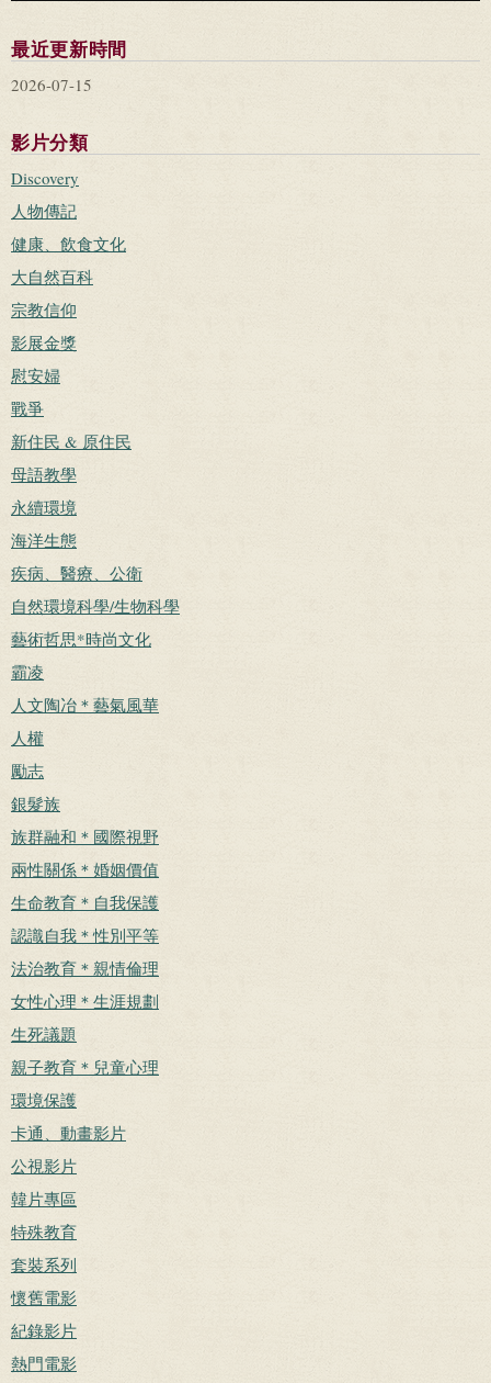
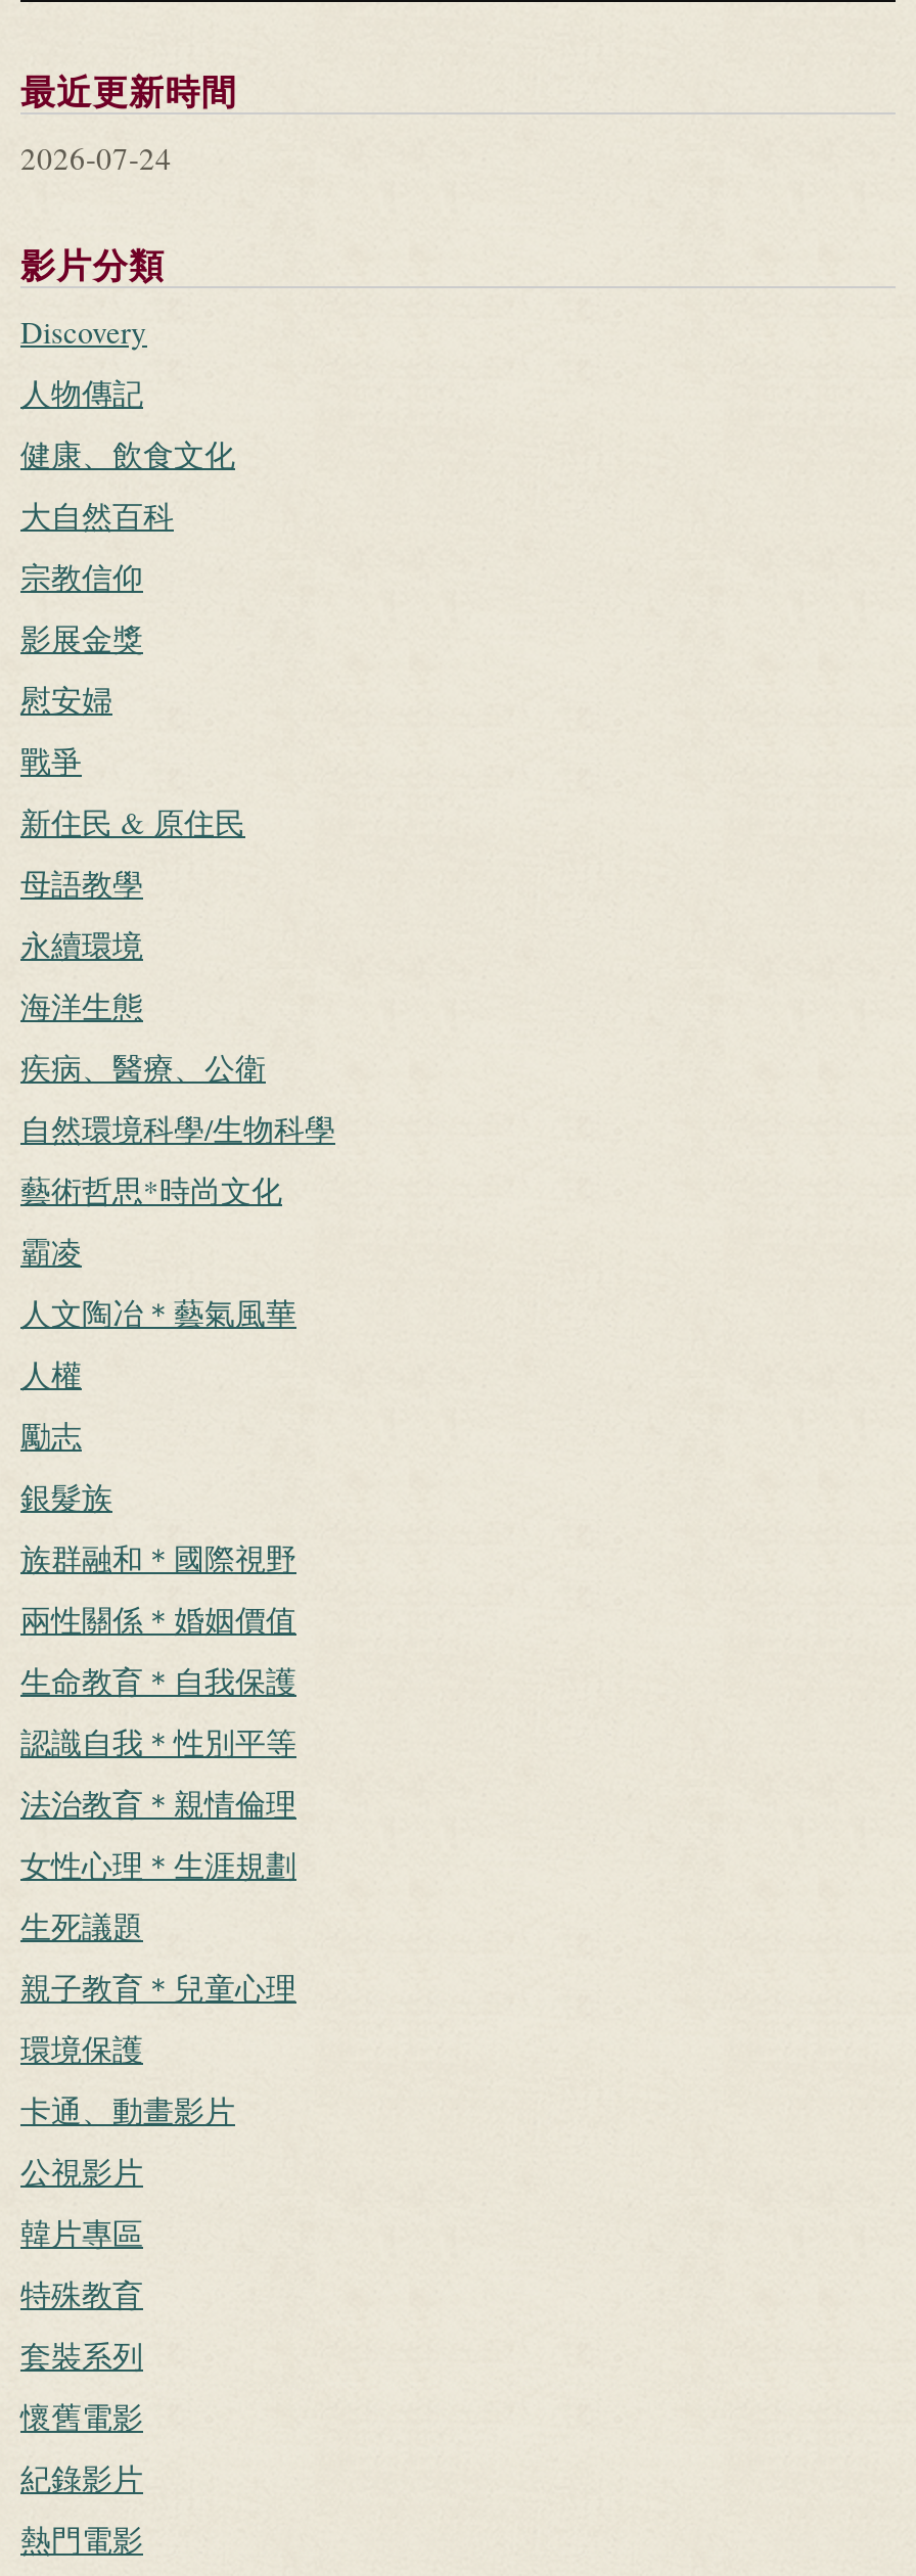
- 2026-07-15
+ 2026-07-24
